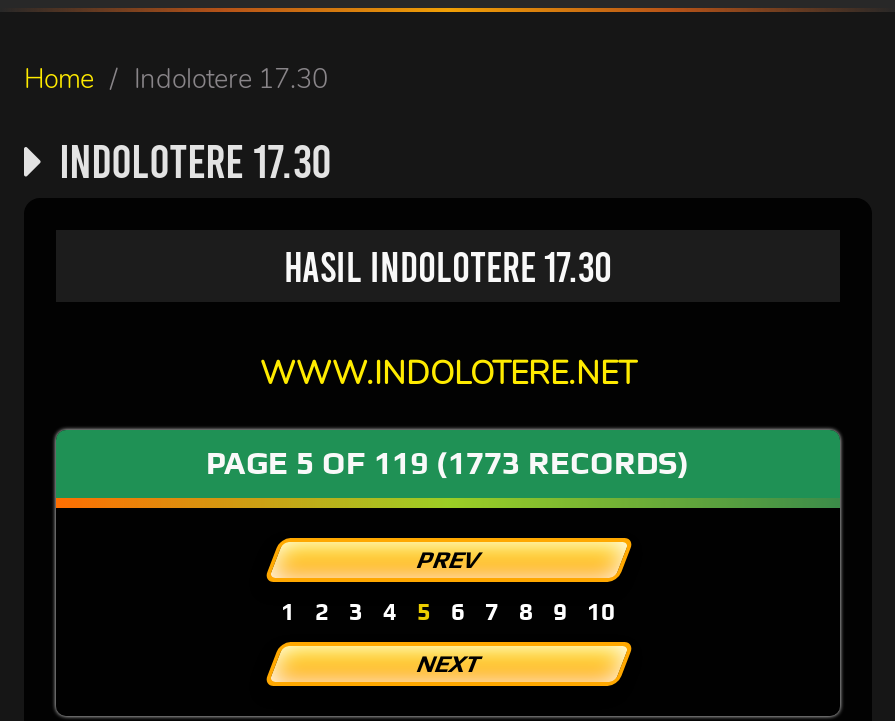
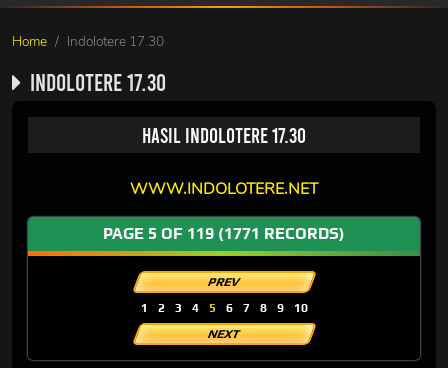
- PAGE 5 OF 119 (1773 RECORDS)
+ PAGE 5 OF 119 (1771 RECORDS)
